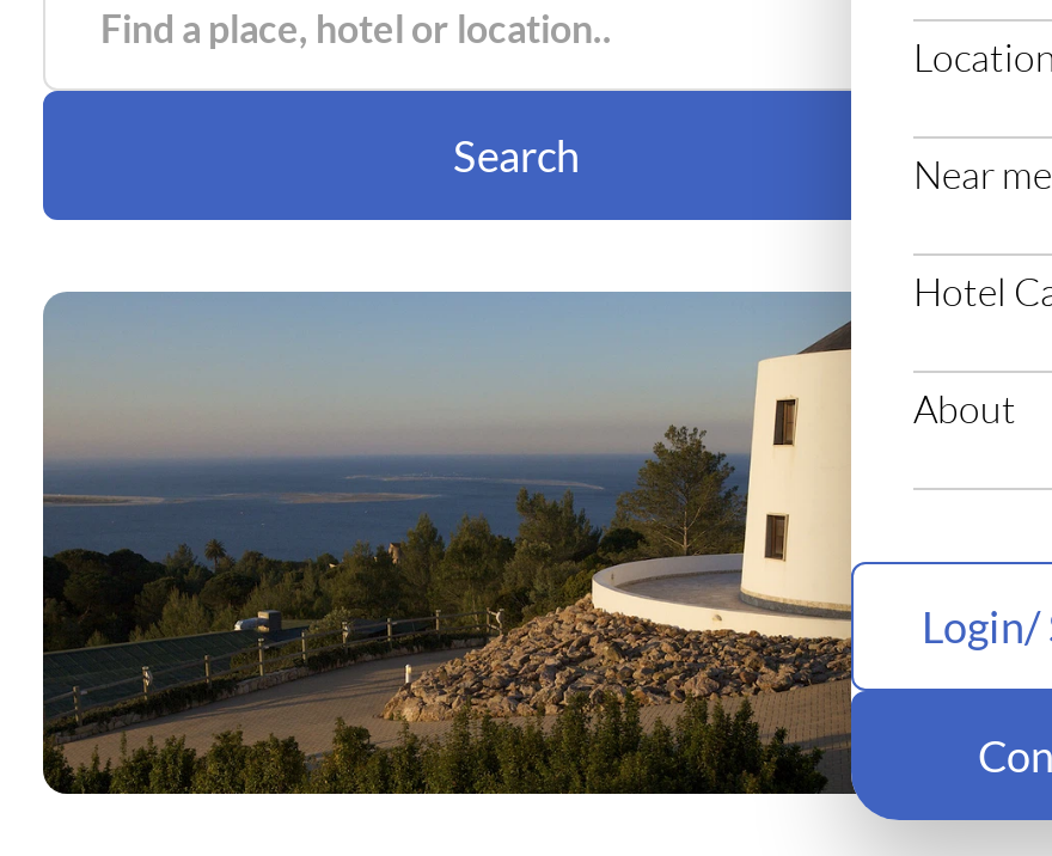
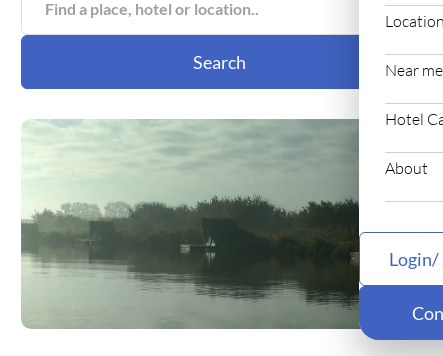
- [image]
+ [image]
